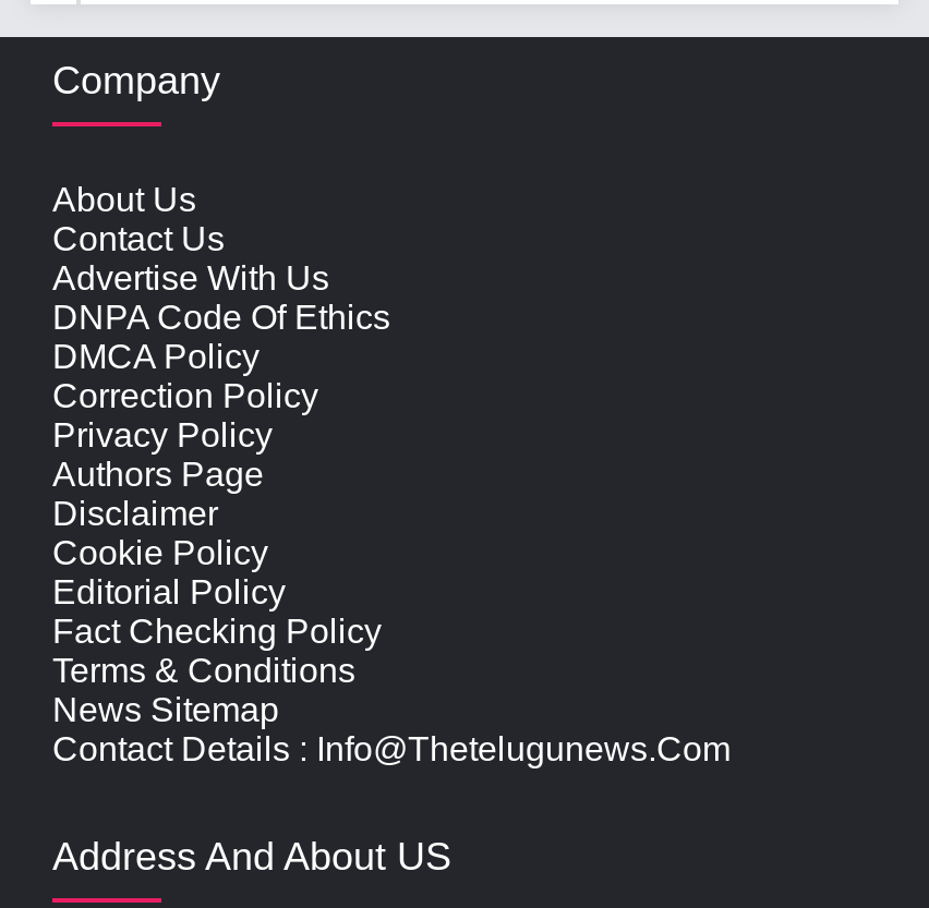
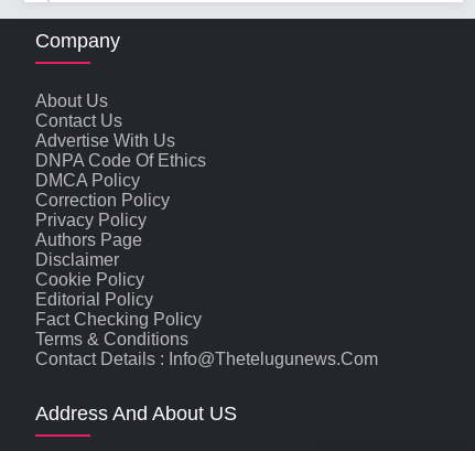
- News Sitemap
